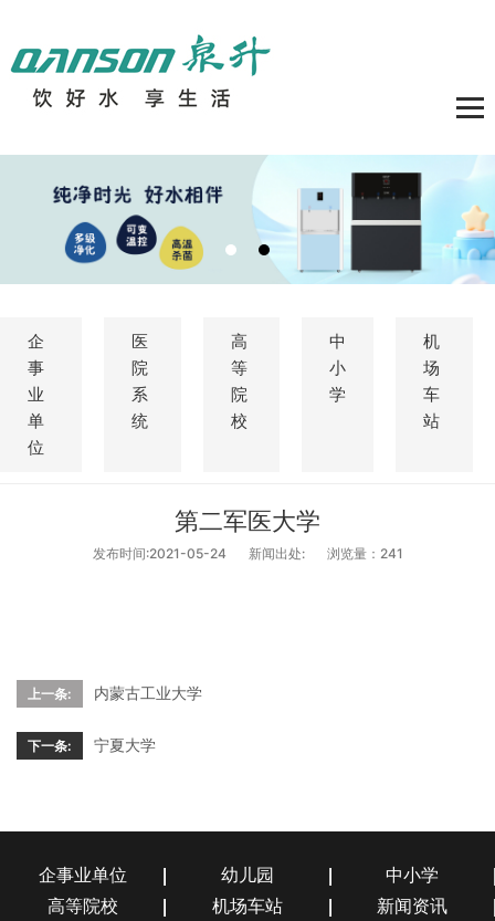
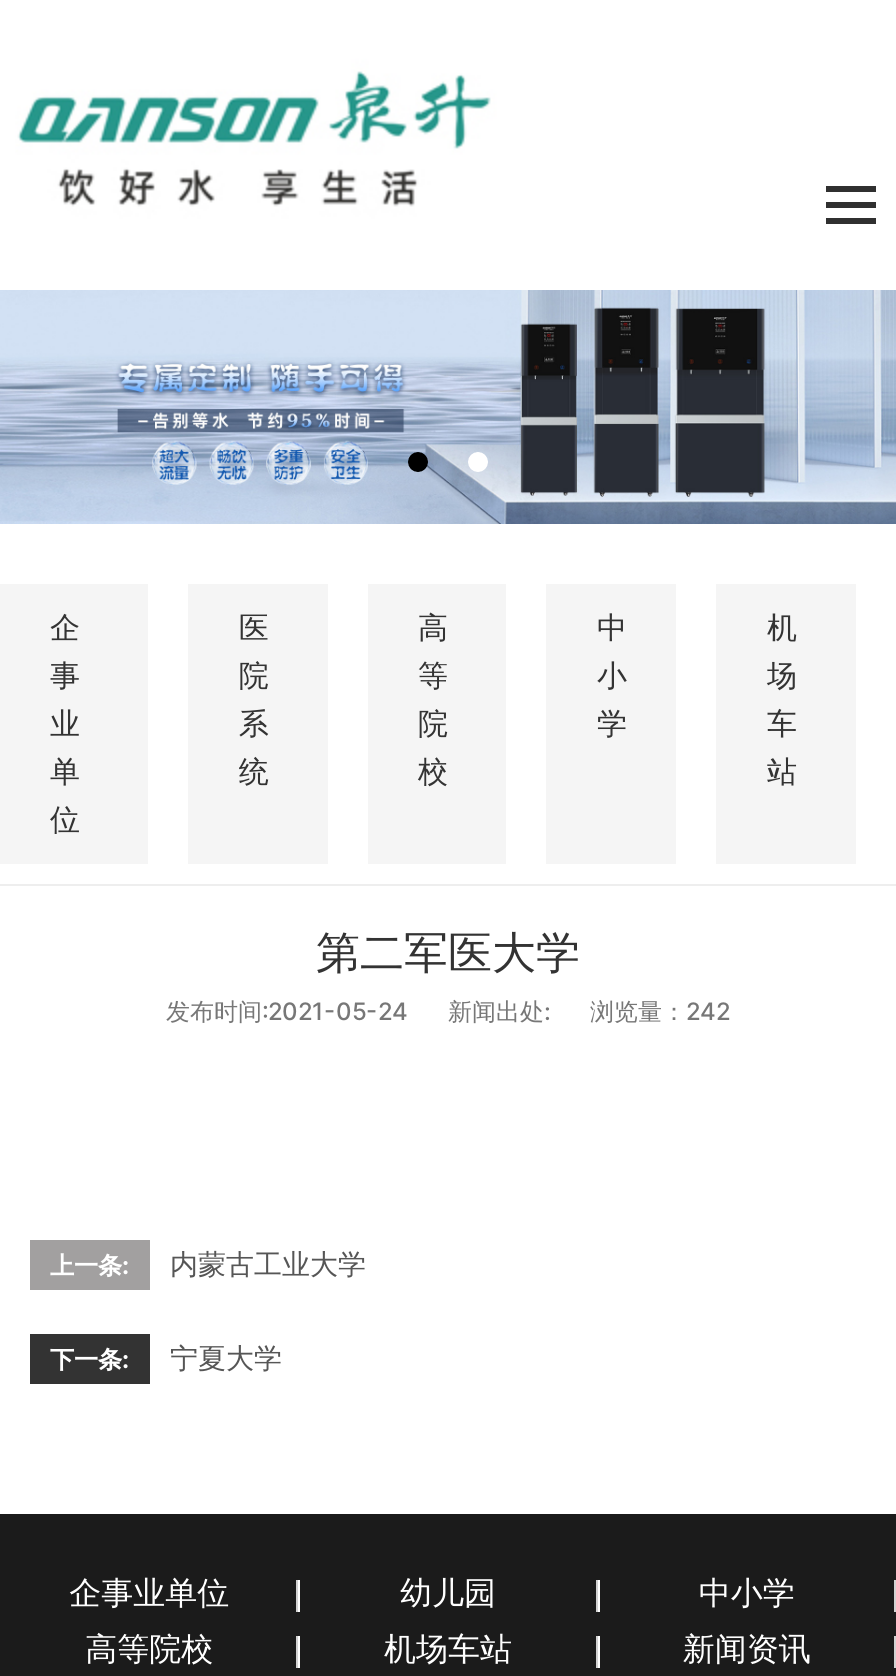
- [image]
+ [image]

- 发布时间:2021-05-24 新闻出处: 浏览量：241
+ 发布时间:2021-05-24 新闻出处: 浏览量：242
